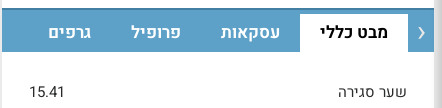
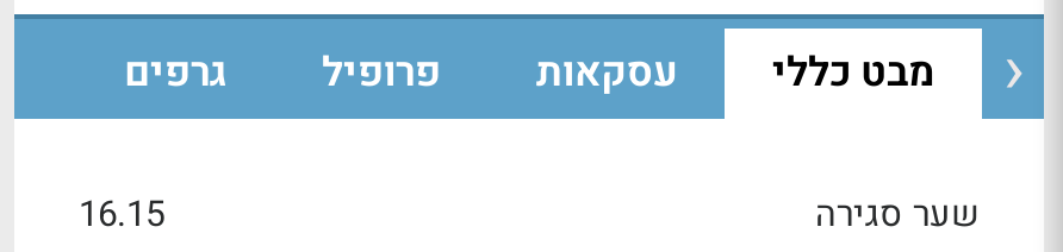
- 15.41
+ 16.15
